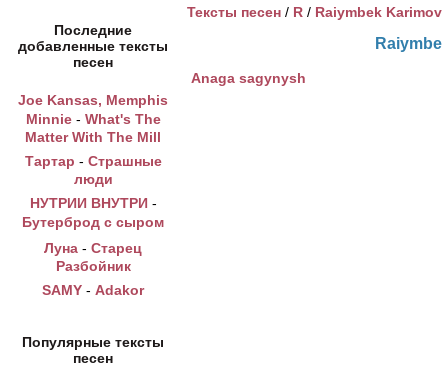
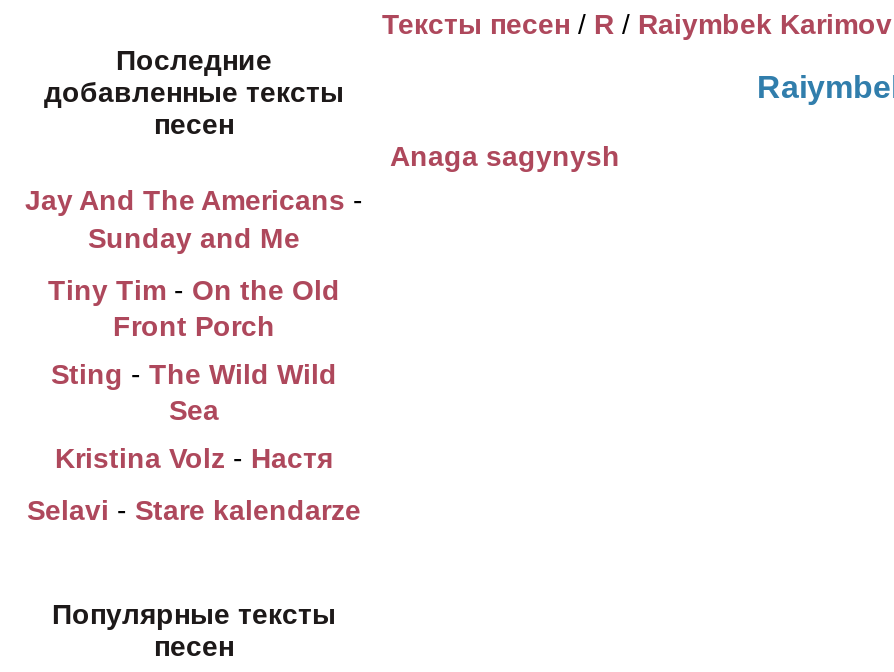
- Joe Kansas, Memphis
- Minnie - What's The
- Matter With The Mill
+ Jay And The Americans -
+ Sunday and Me

- Тартар - Страшные
- люди
+ Tiny Tim - On the Old
+ Front Porch

- НУТРИИ ВНУТРИ -
- Бутерброд с сыром
+ Sting - The Wild Wild
+ Sea

- Луна - Старец
- Разбойник
+ Kristina Volz - Настя

- SAMY - Adakor
+ Selavi - Stare kalendarze
